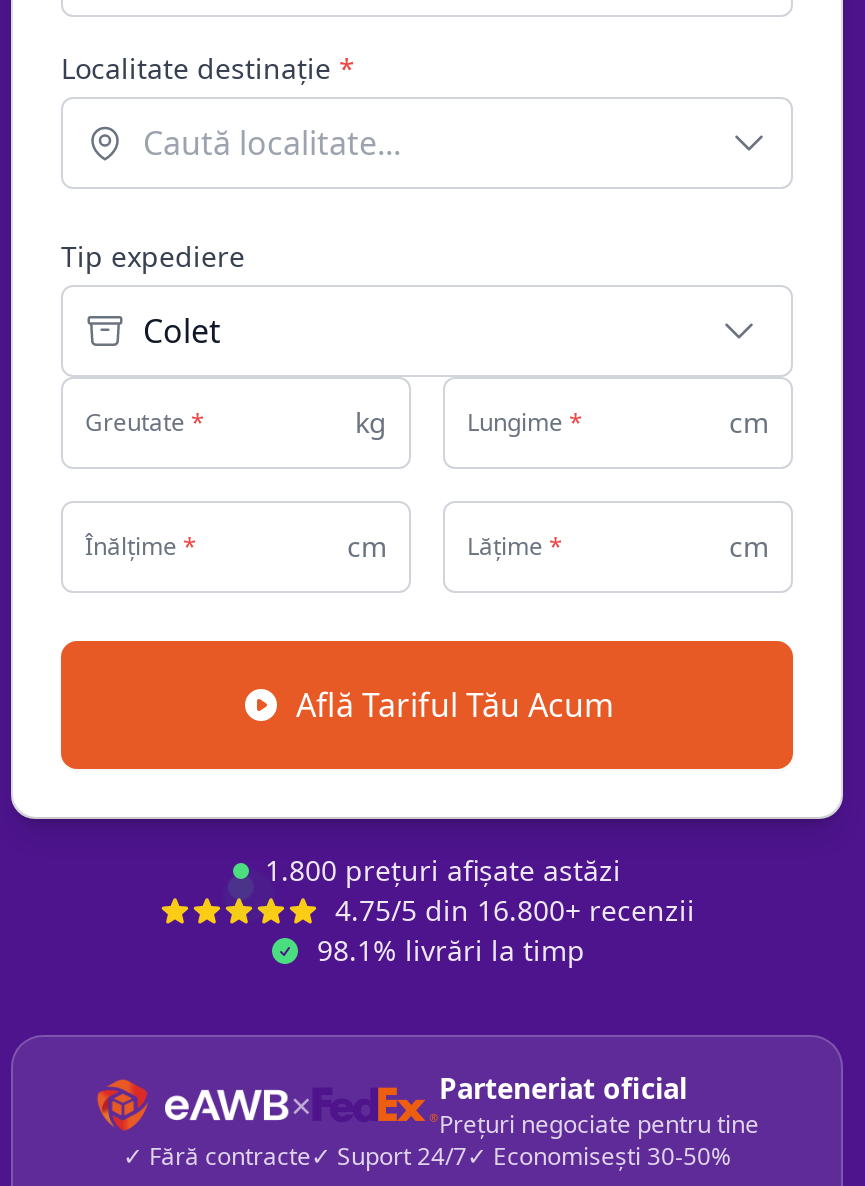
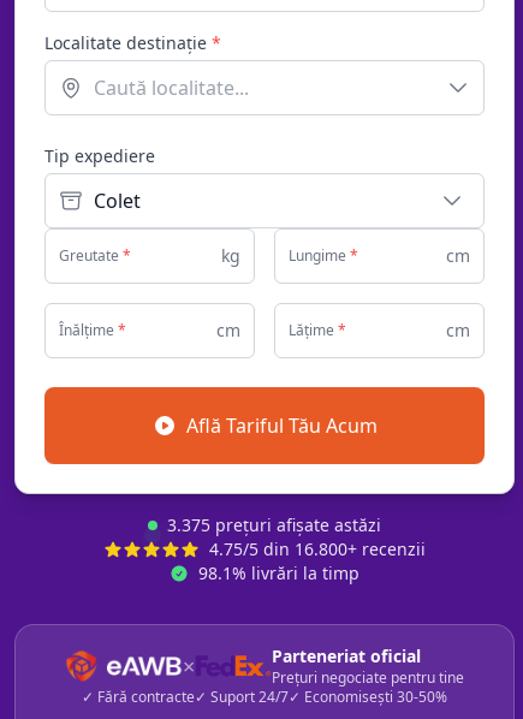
- 1.800 prețuri afișate astăzi
+ 3.375 prețuri afișate astăzi
